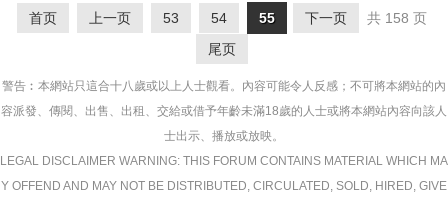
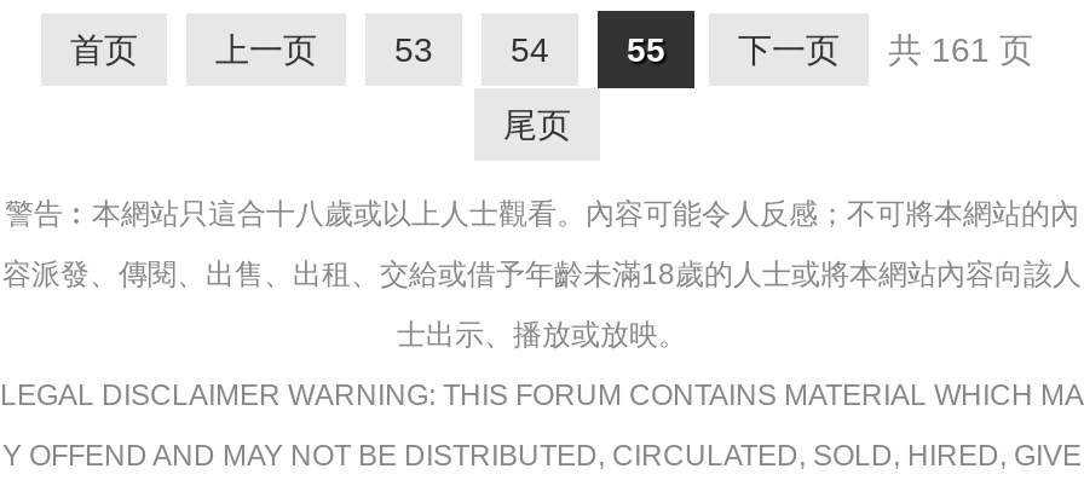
- 首页 上一页 53 54 55 下一页 共 158 页
+ 首页 上一页 53 54 55 下一页 共 161 页
